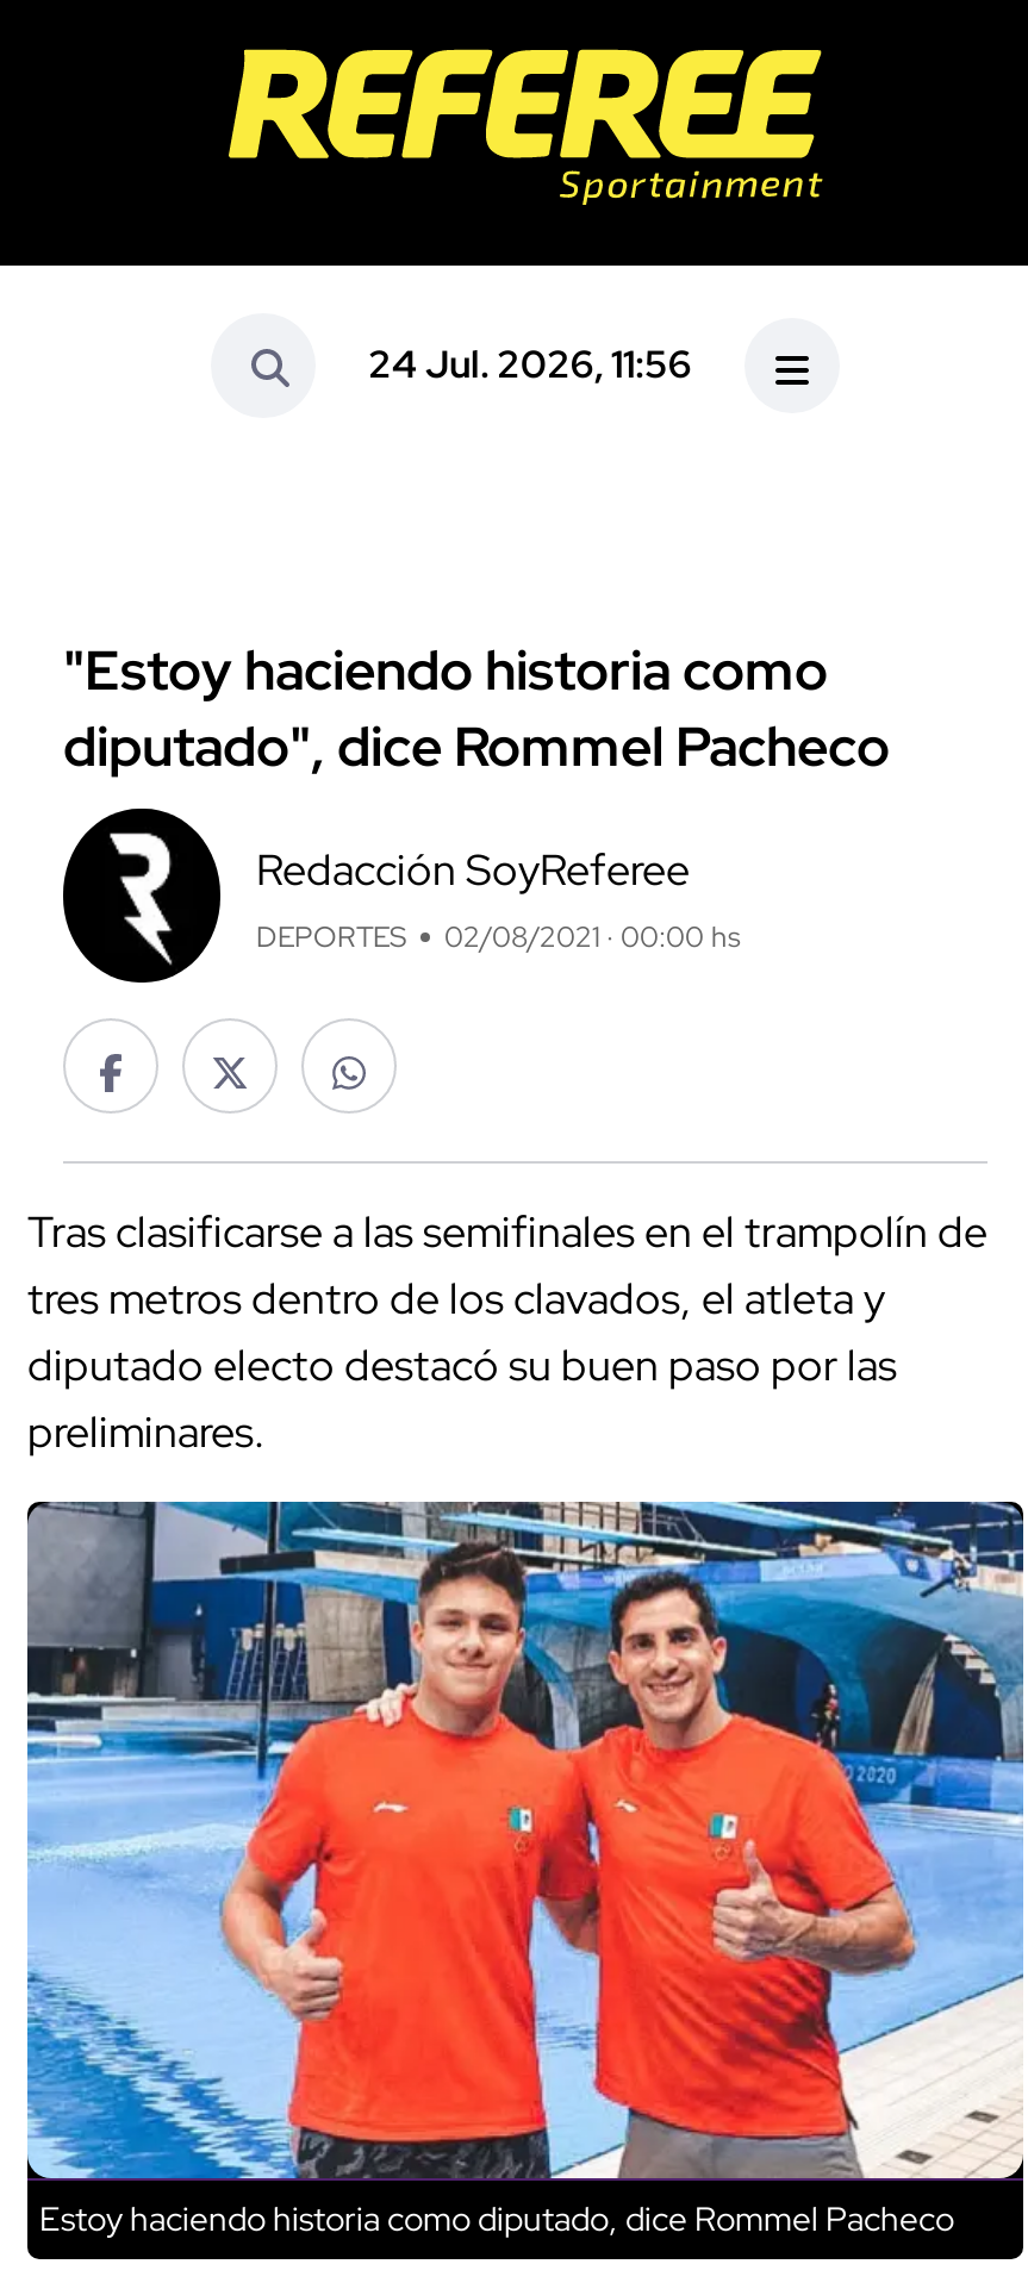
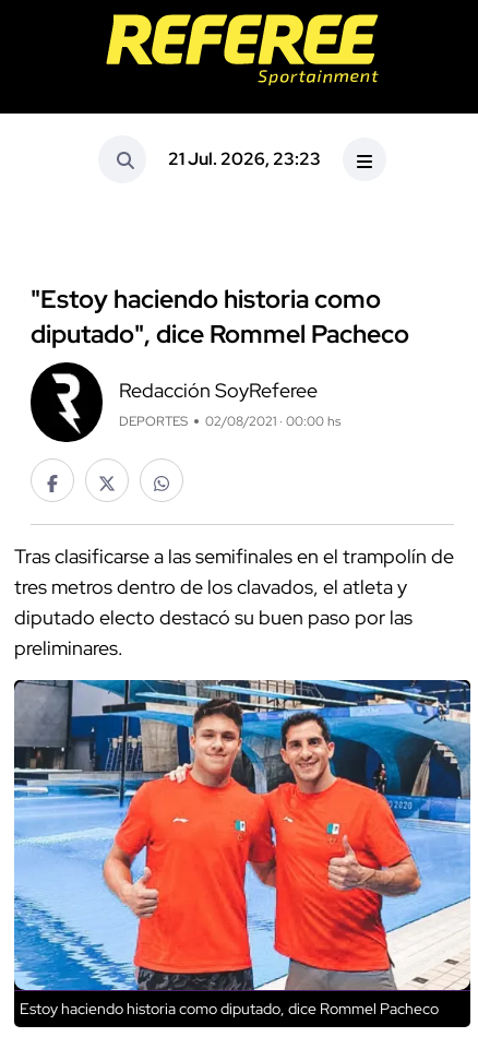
- 24 Jul. 2026, 11:56
+ 21 Jul. 2026, 23:23
